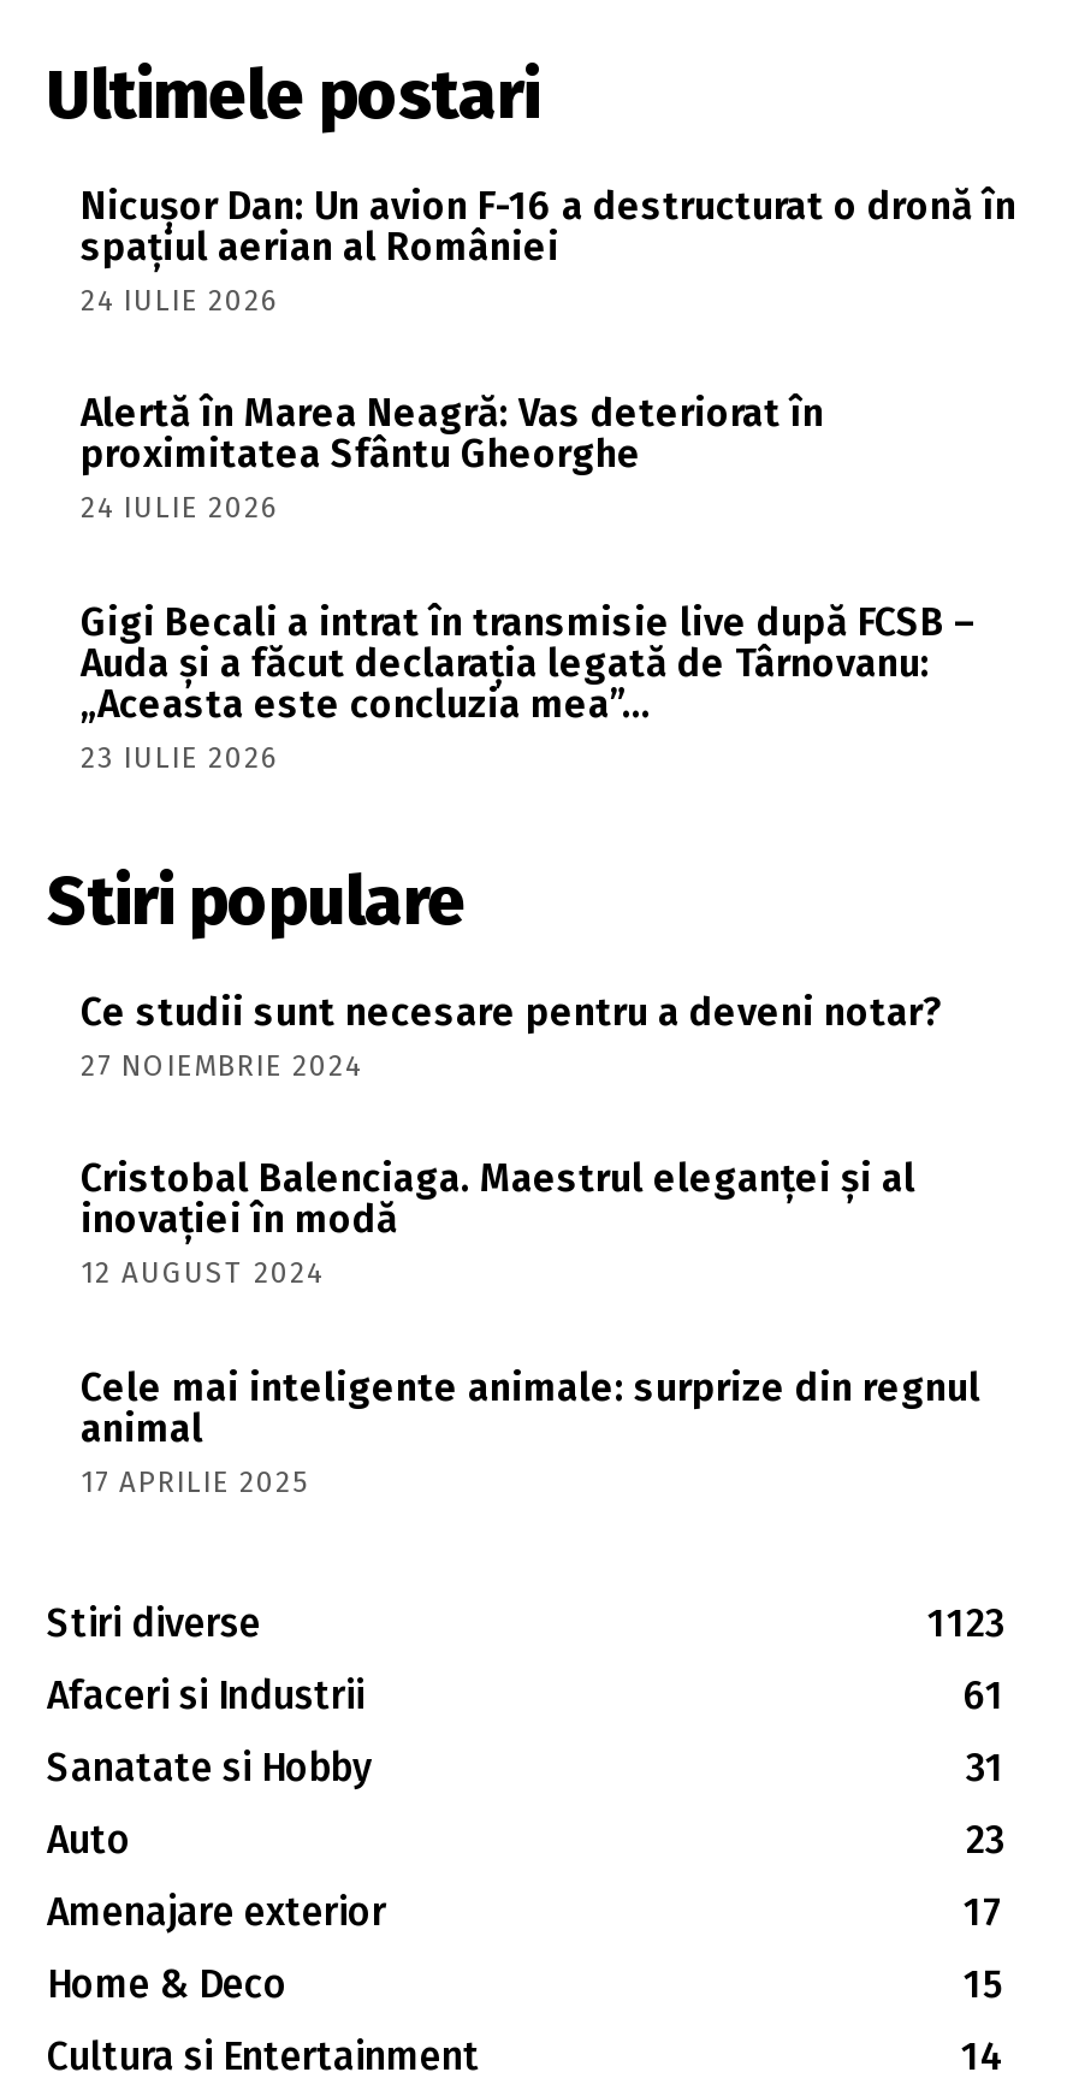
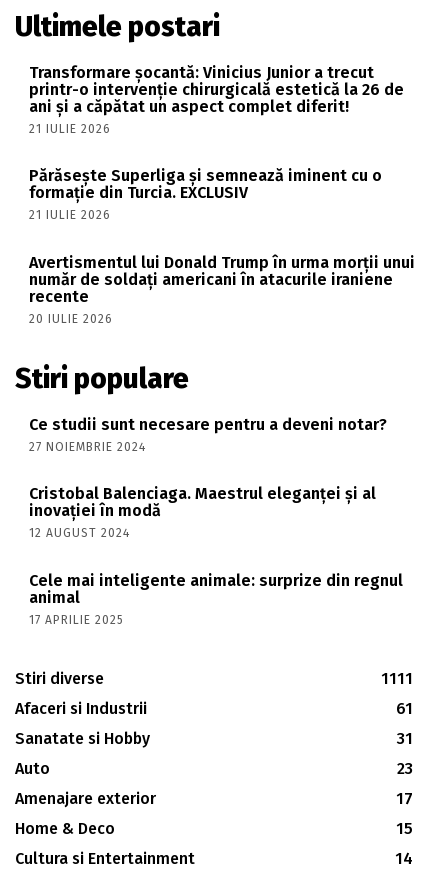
- Nicușor Dan: Un avion F-16 a destructurat o dronă în
- spațiul aerian al României
- 24 IULIE 2026
+ Transformare șocantă: Vinicius Junior a trecut
+ printr-o intervenție chirurgicală estetică la 26 de
+ ani și a căpătat un aspect complet diferit!
+ 21 IULIE 2026

- Alertă în Marea Neagră: Vas deteriorat în
- proximitatea Sfântu Gheorghe
- 24 IULIE 2026
+ Părăsește Superliga și semnează iminent cu o
+ formație din Turcia. EXCLUSIV
+ 21 IULIE 2026

- Gigi Becali a intrat în transmisie live după FCSB –
- Auda și a făcut declarația legată de Târnovanu:
- „Aceasta este concluzia mea”…
- 23 IULIE 2026
+ Avertismentul lui Donald Trump în urma morții unui
+ număr de soldați americani în atacurile iraniene
+ recente
+ 20 IULIE 2026

- 1123
+ 1111
